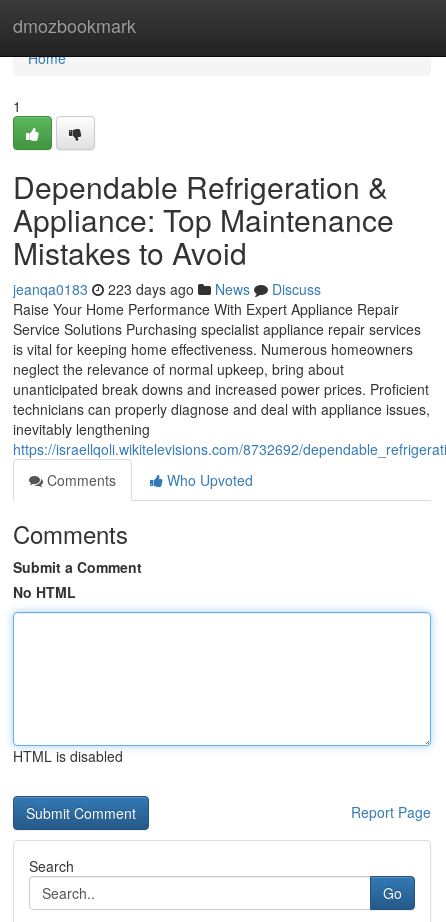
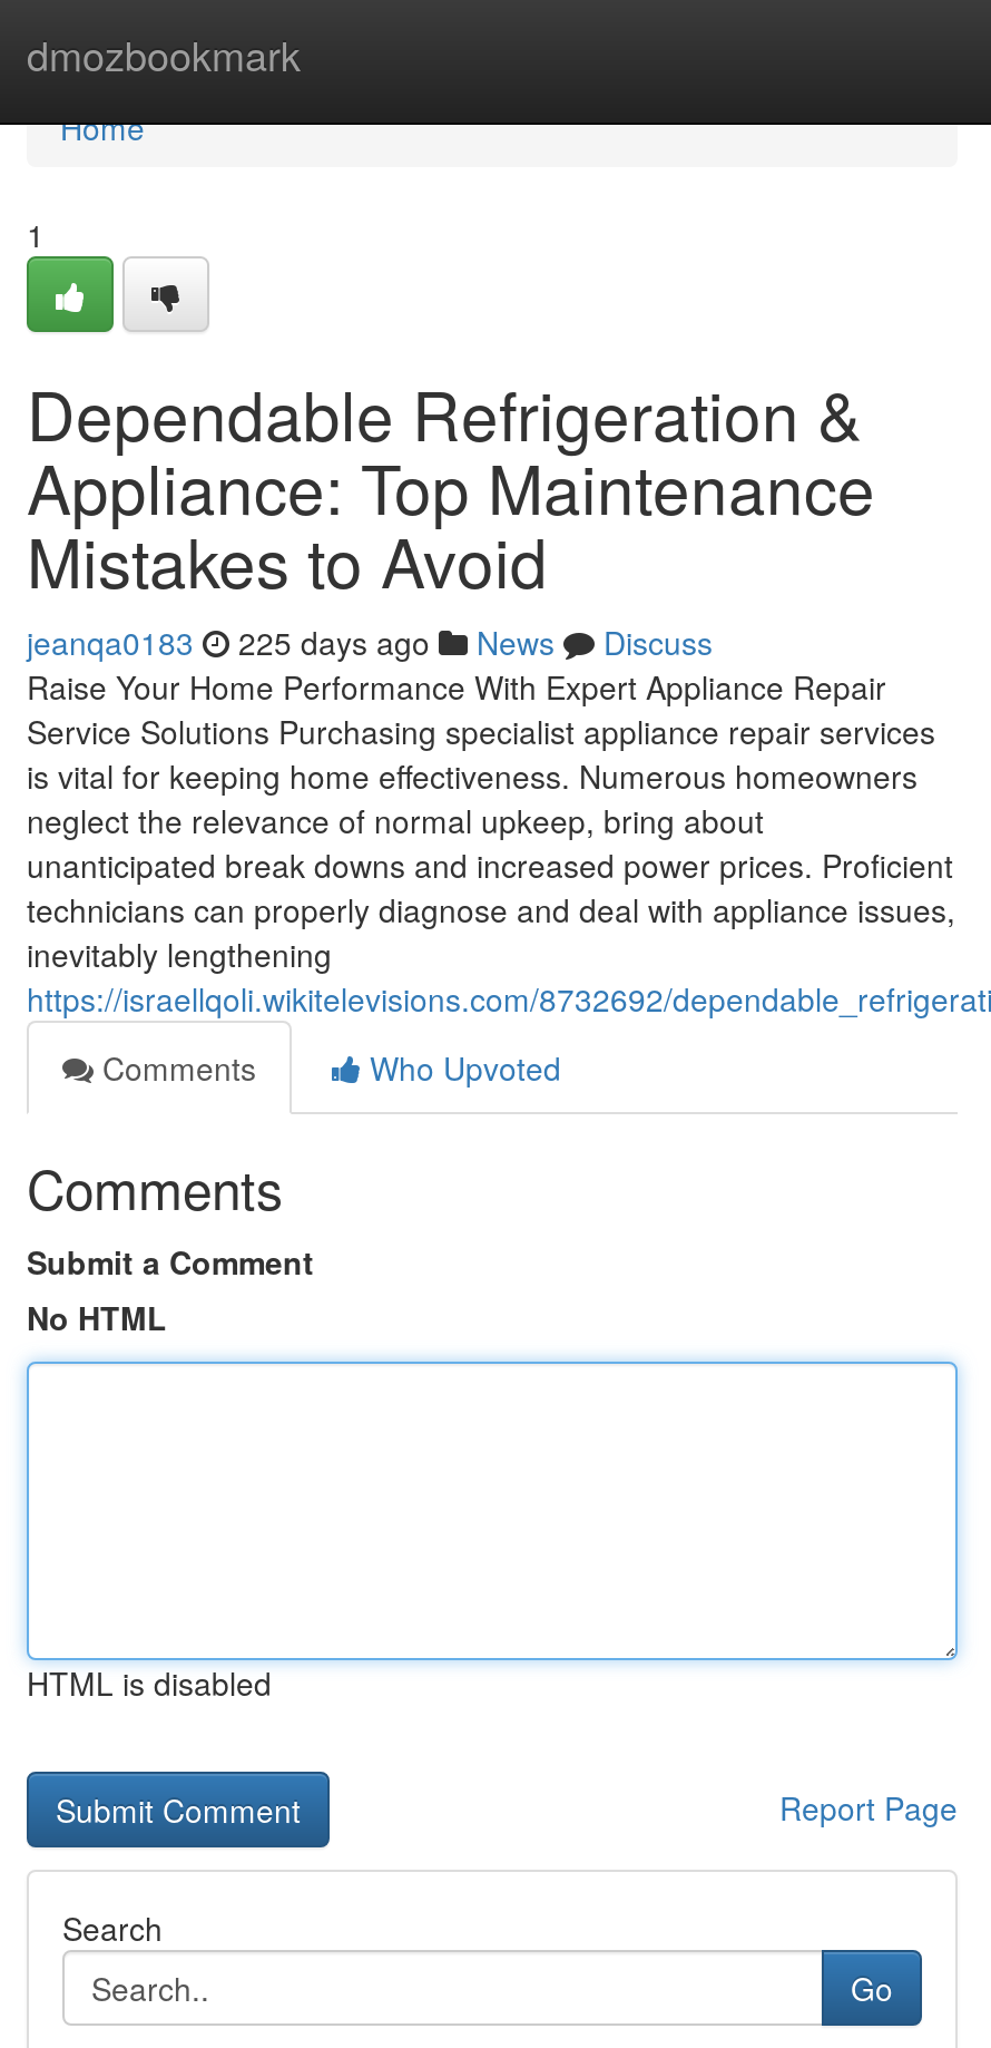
- jeanqa0183 223 days ago News Discuss
+ jeanqa0183 225 days ago News Discuss
